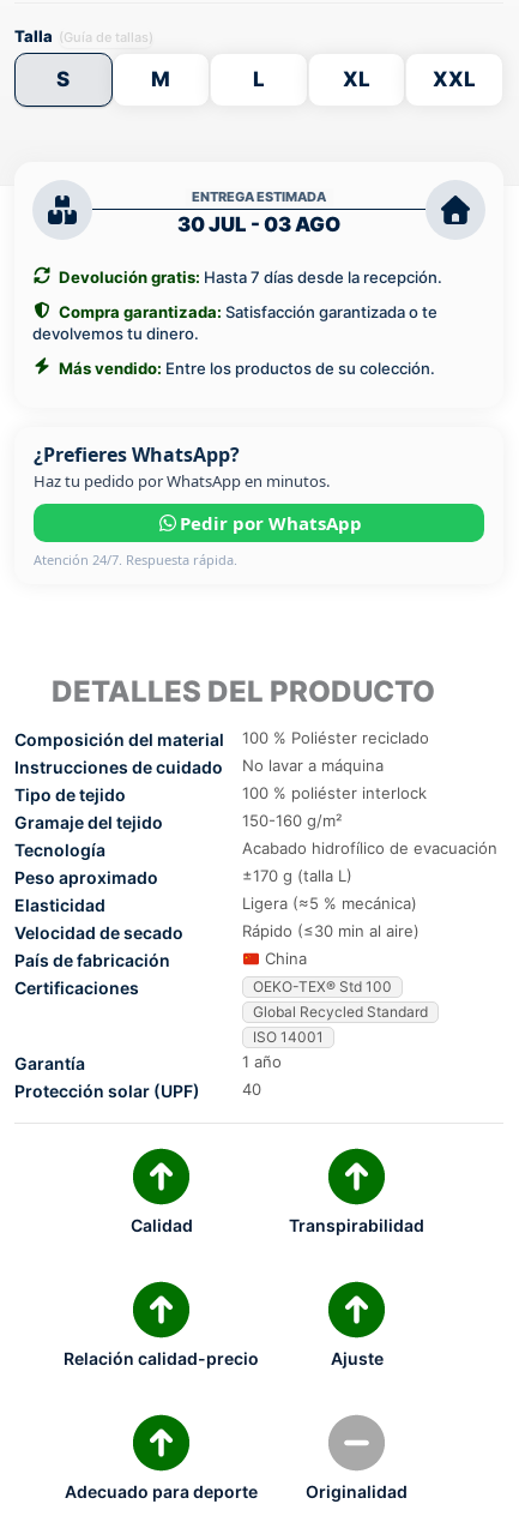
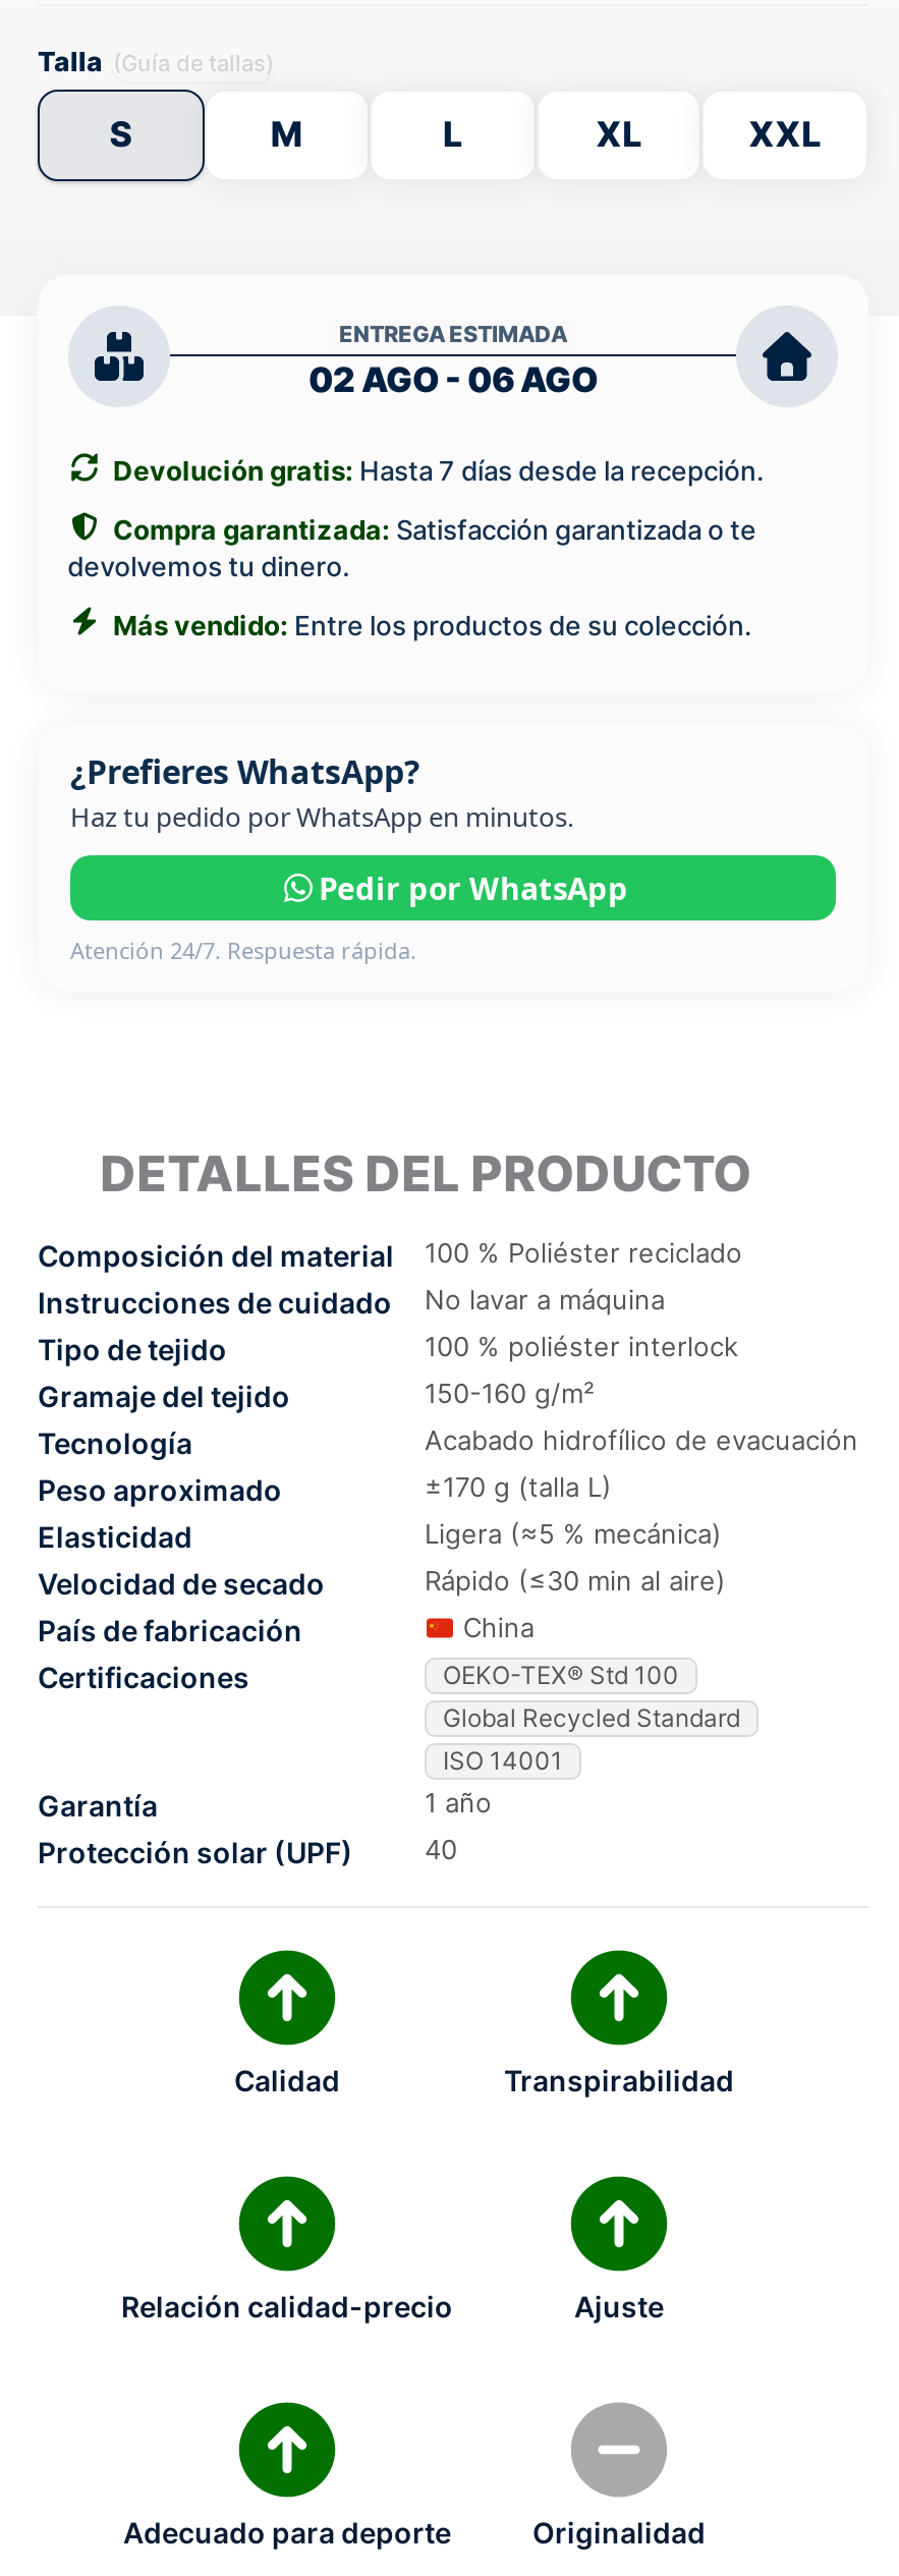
- 30 JUL - 03 AGO
+ 02 AGO - 06 AGO
